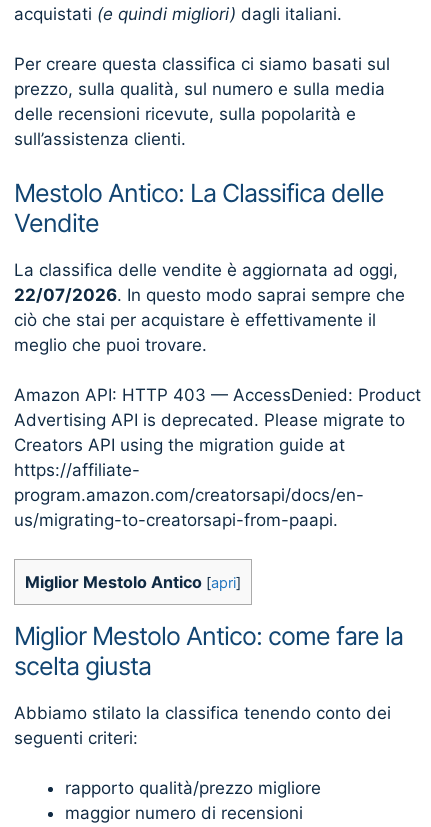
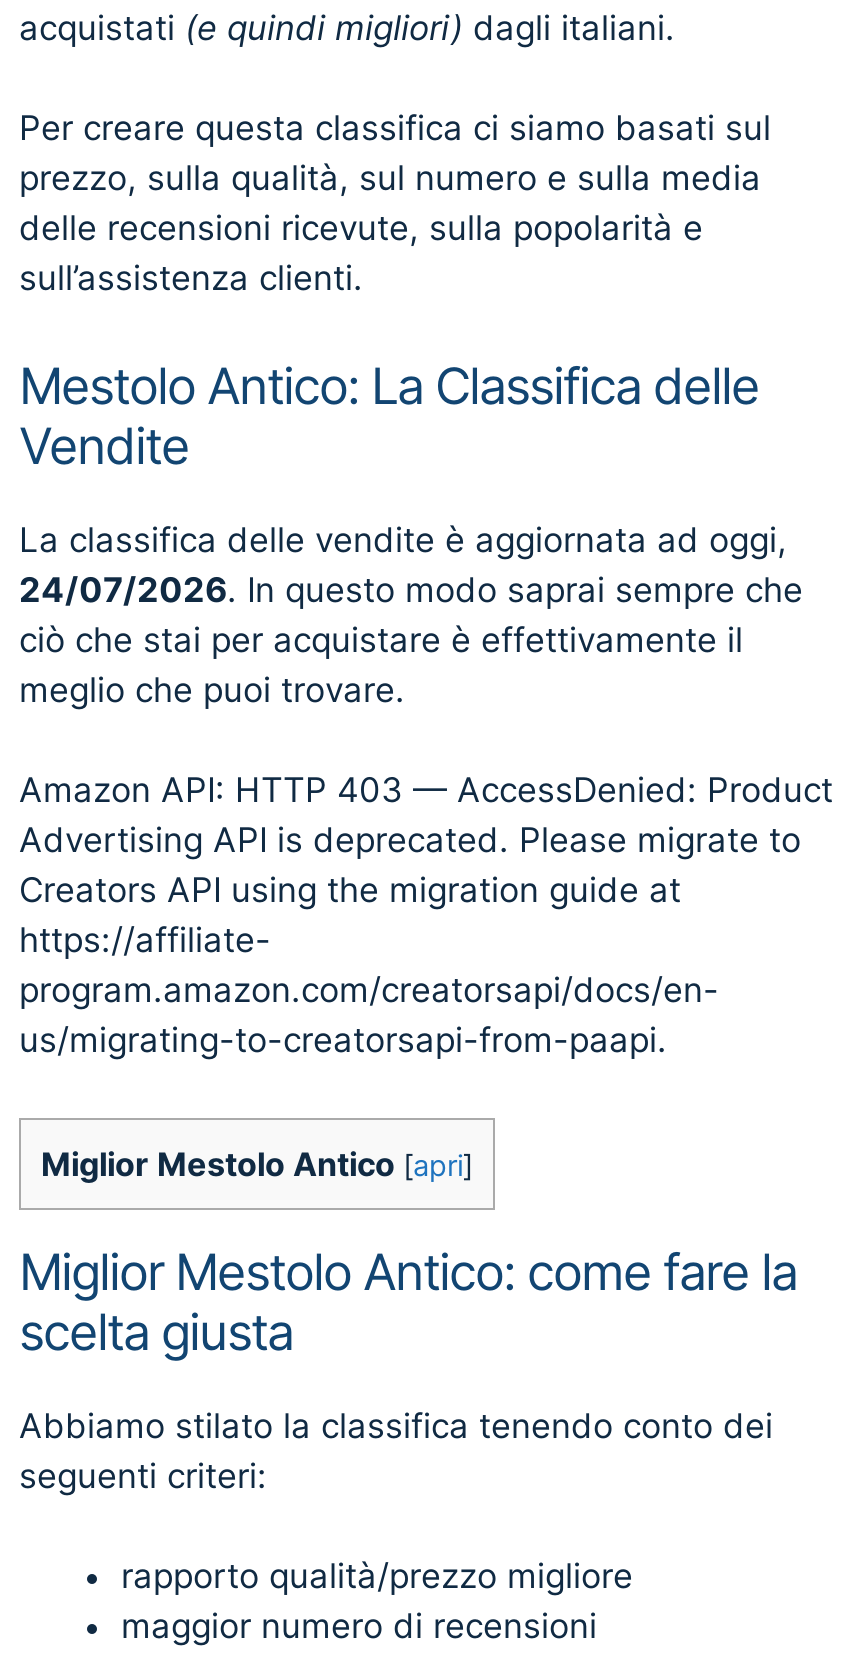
- 22/07/2026. In questo modo saprai sempre che
+ 24/07/2026. In questo modo saprai sempre che
